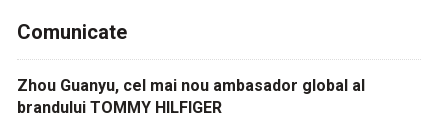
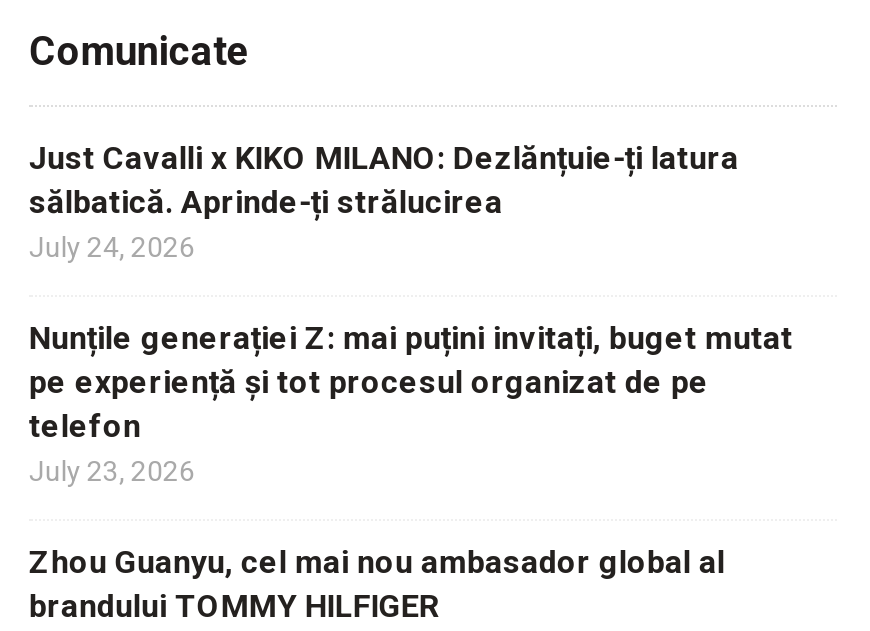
+ Just Cavalli x KIKO MILANO: Dezlănțuie-ți latura
+ sălbatică. Aprinde-ți strălucirea
+ July 24, 2026
+ Nunțile generației Z: mai puțini invitați, buget mutat
+ pe experiență și tot procesul organizat de pe
+ telefon
+ July 23, 2026
